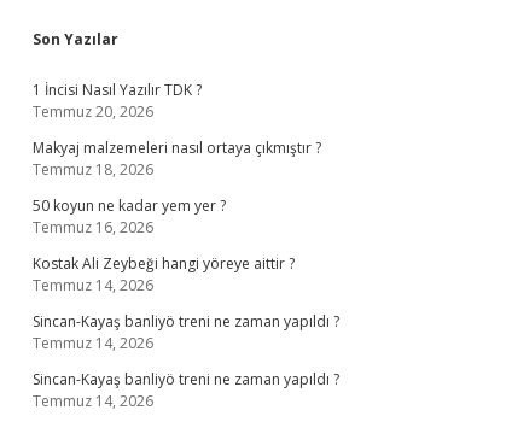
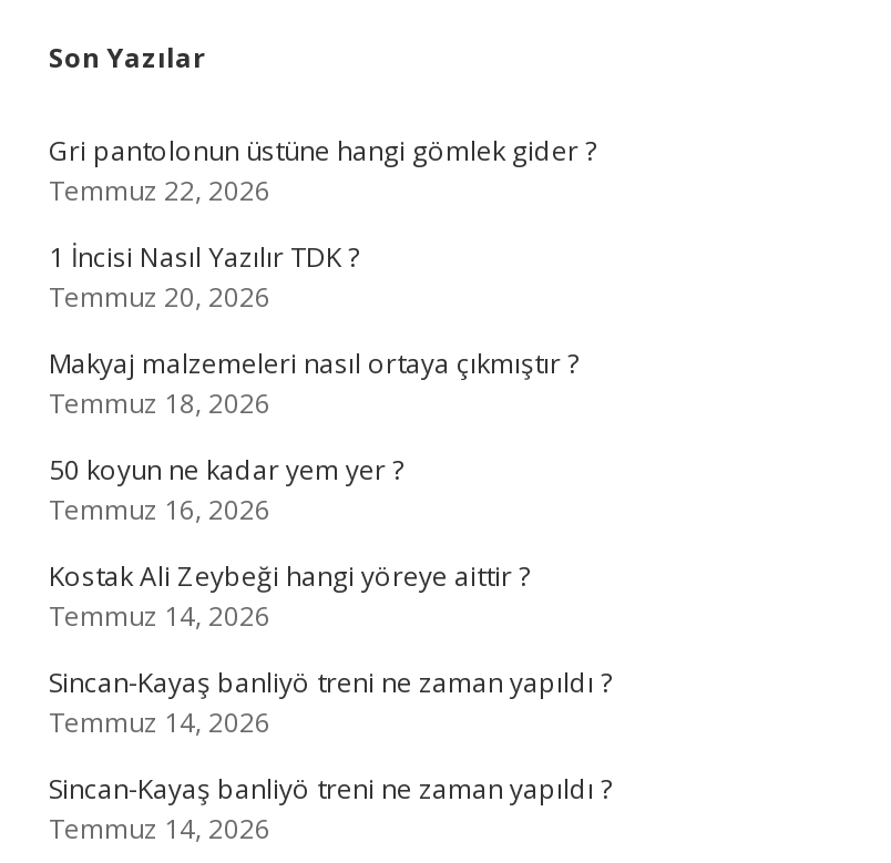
+ Gri pantolonun üstüne hangi gömlek gider ?
+ Temmuz 22, 2026
